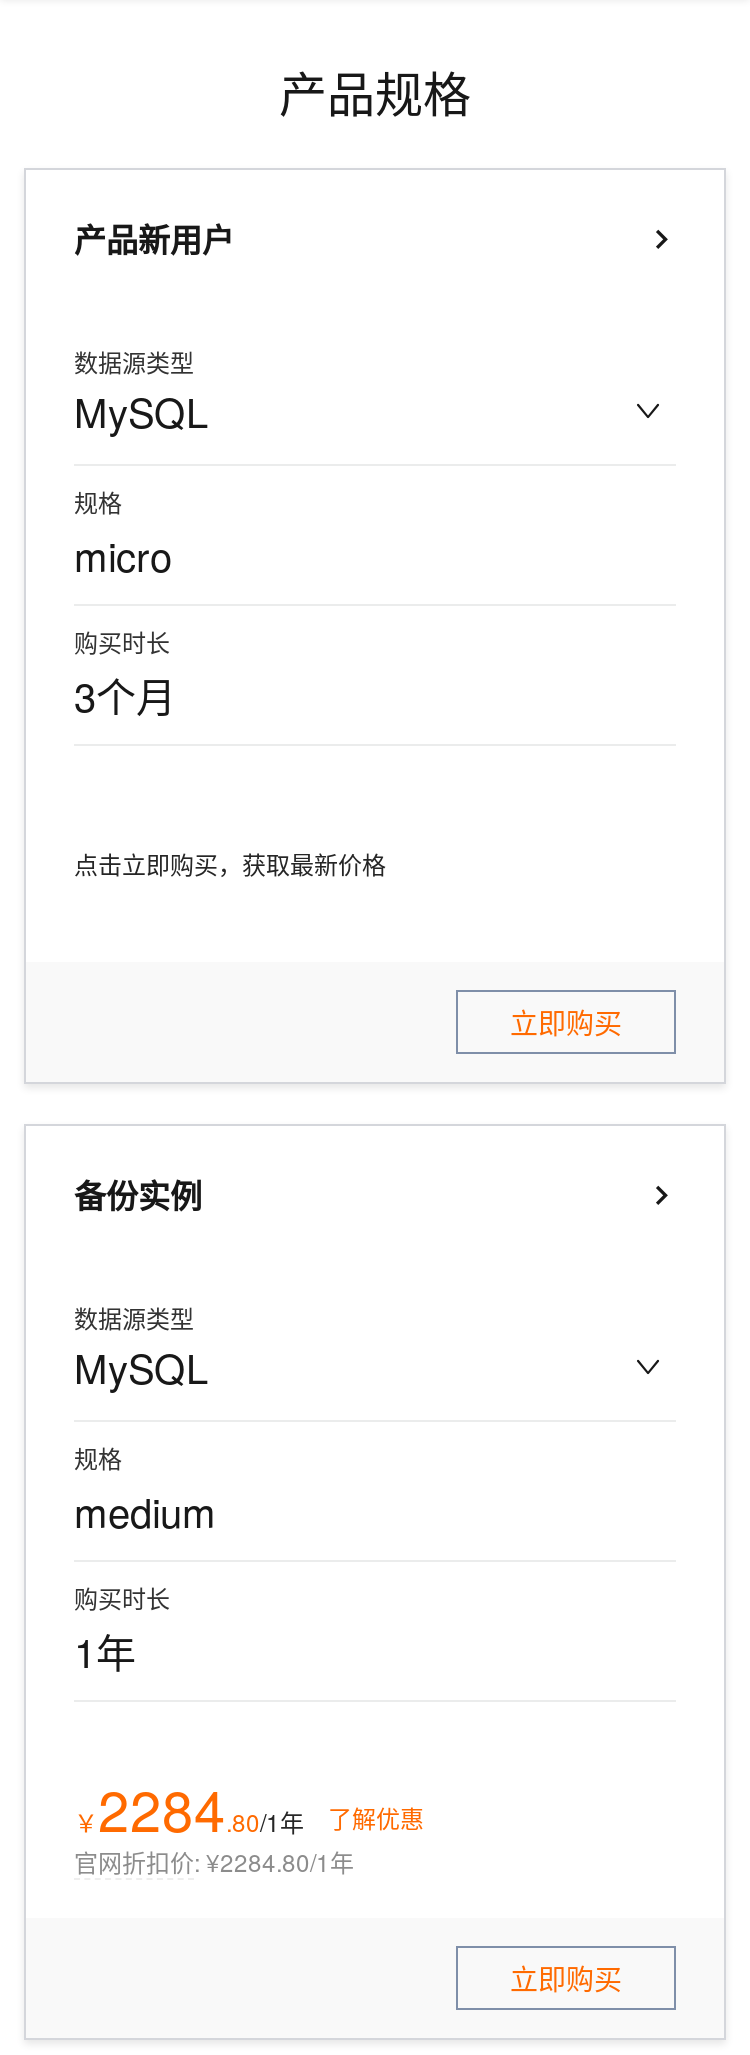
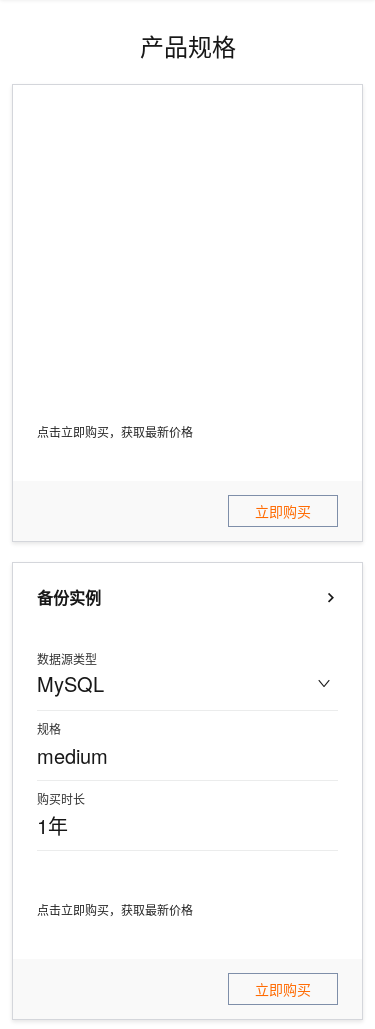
- 产品新用户
- 数据源类型
- MySQL
- 规格
- micro
- 购买时长
- 3个月

- ￥2284.80/1年
- 了解优惠
- 官网折扣价: ¥2284.80/1年
+ 点击立即购买，获取最新价格
